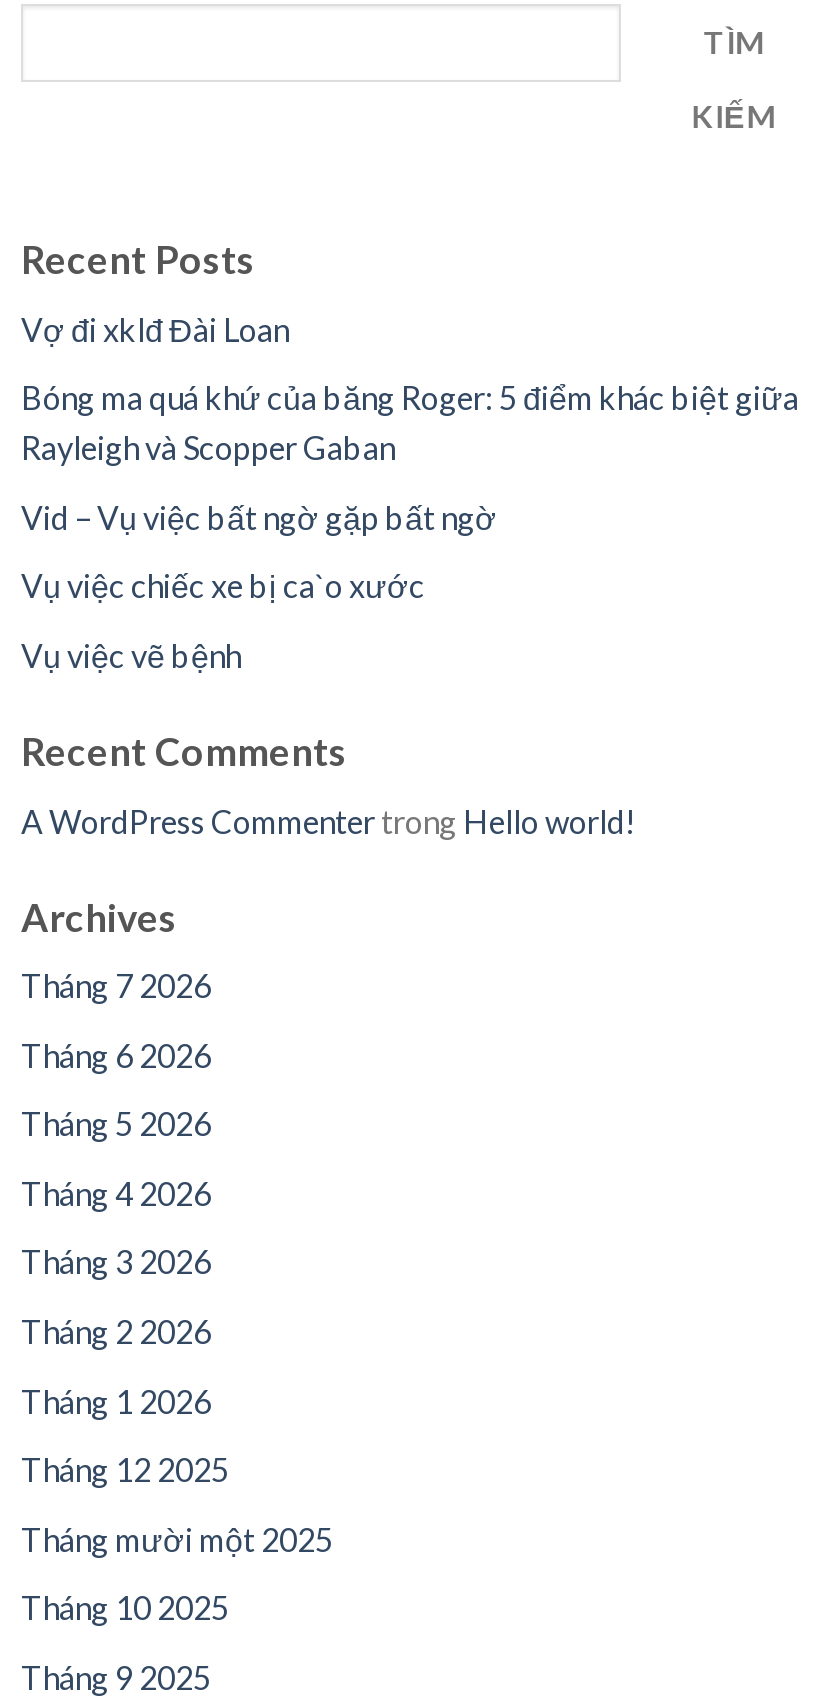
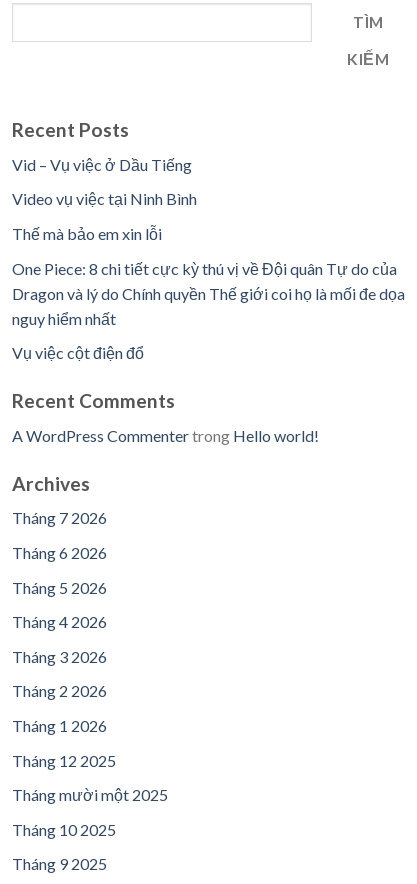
- Vợ đi xklđ Đài Loan
+ Vid – Vụ việc ở Dầu Tiếng

- Bóng ma quá khứ của băng Roger: 5 điểm khác biệt giữa
- Rayleigh và Scopper Gaban
+ Video vụ việc tại Ninh Bình

- Vid – Vụ việc bất ngờ gặp bất ngờ
+ Thế mà bảo em xin lỗi

- Vụ việc chiếc xe bị ca`o xước
+ One Piece: 8 chi tiết cực kỳ thú vị về Đội quân Tự do của
+ Dragon và lý do Chính quyền Thế giới coi họ là mối đe dọa
+ nguy hiểm nhất

- Vụ việc vẽ bệnh
+ Vụ việc cột điện đổ
